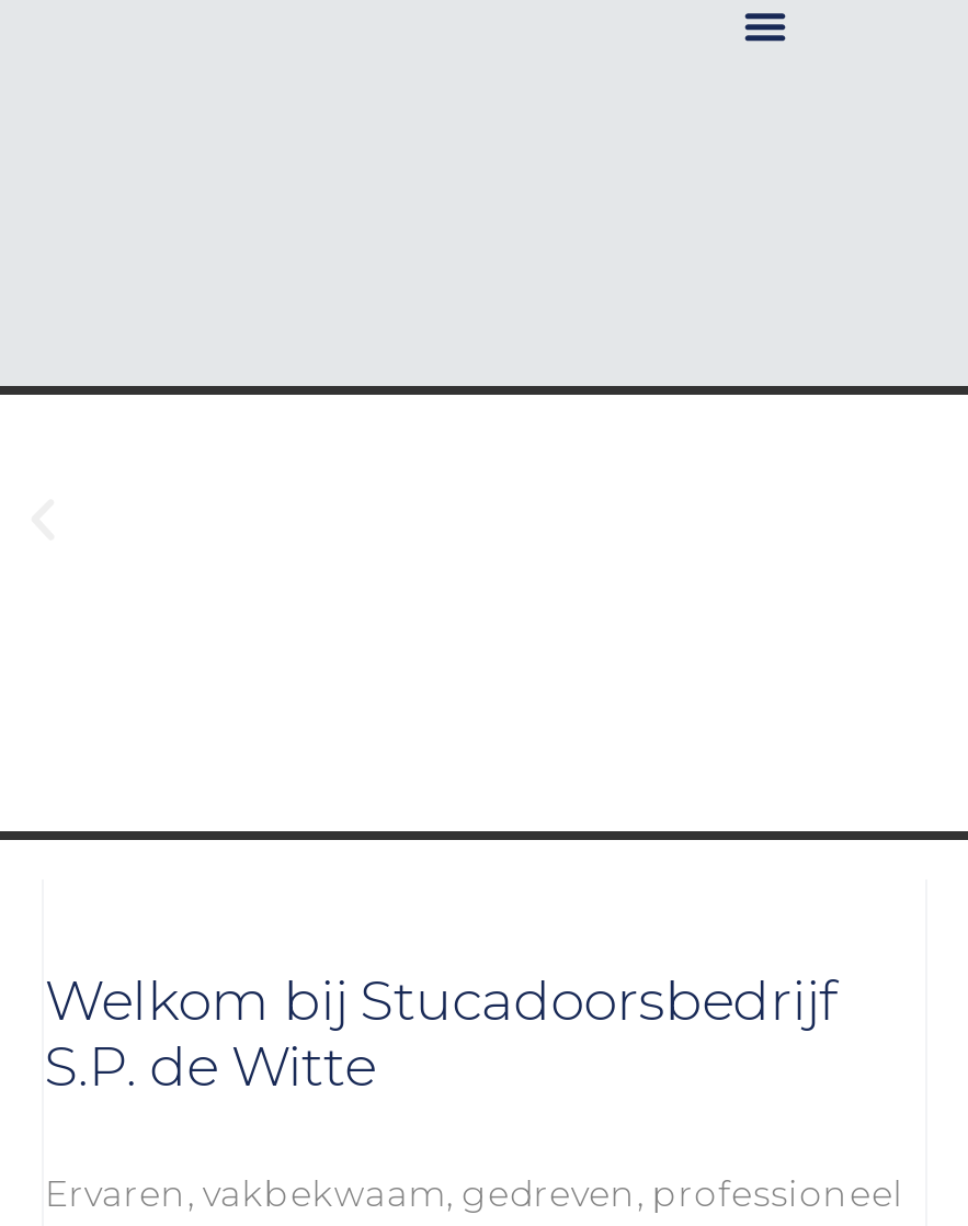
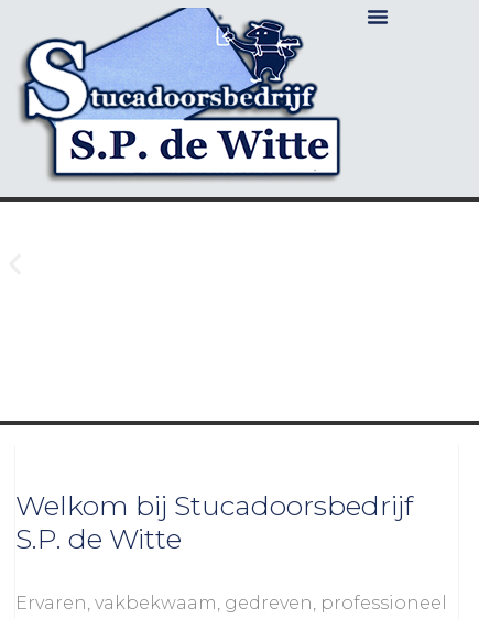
+ [image]
